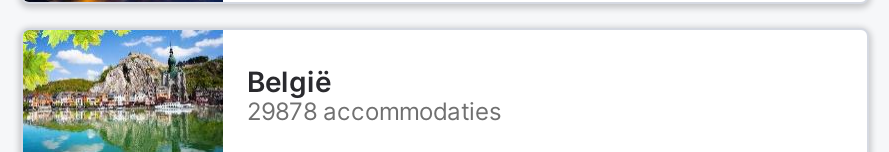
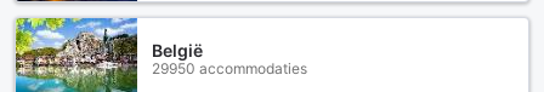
- 29878 accommodaties
+ 29950 accommodaties
